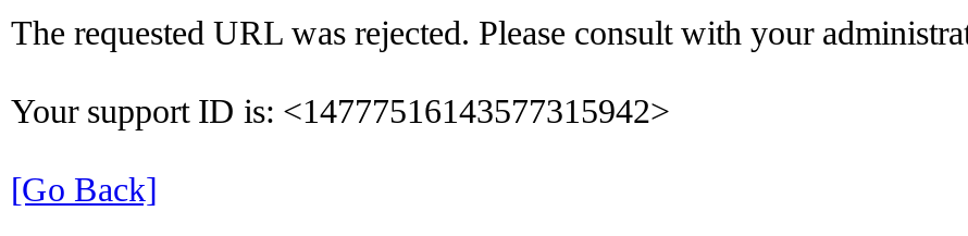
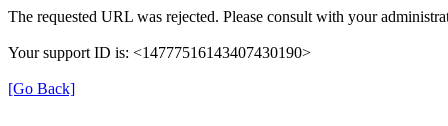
- Your support ID is: <14777516143577315942>
+ Your support ID is: <14777516143407430190>
